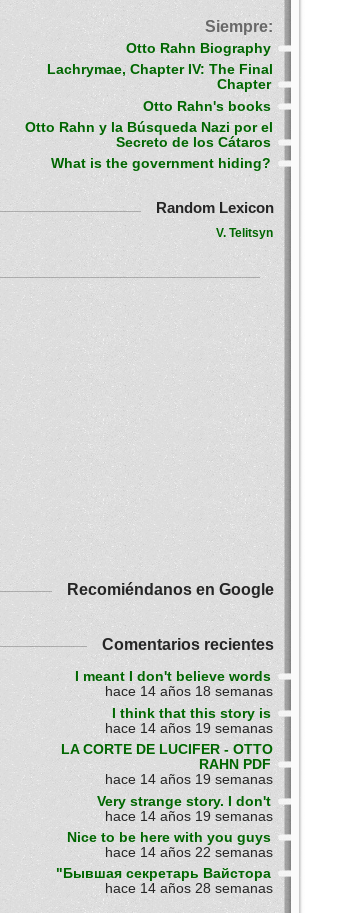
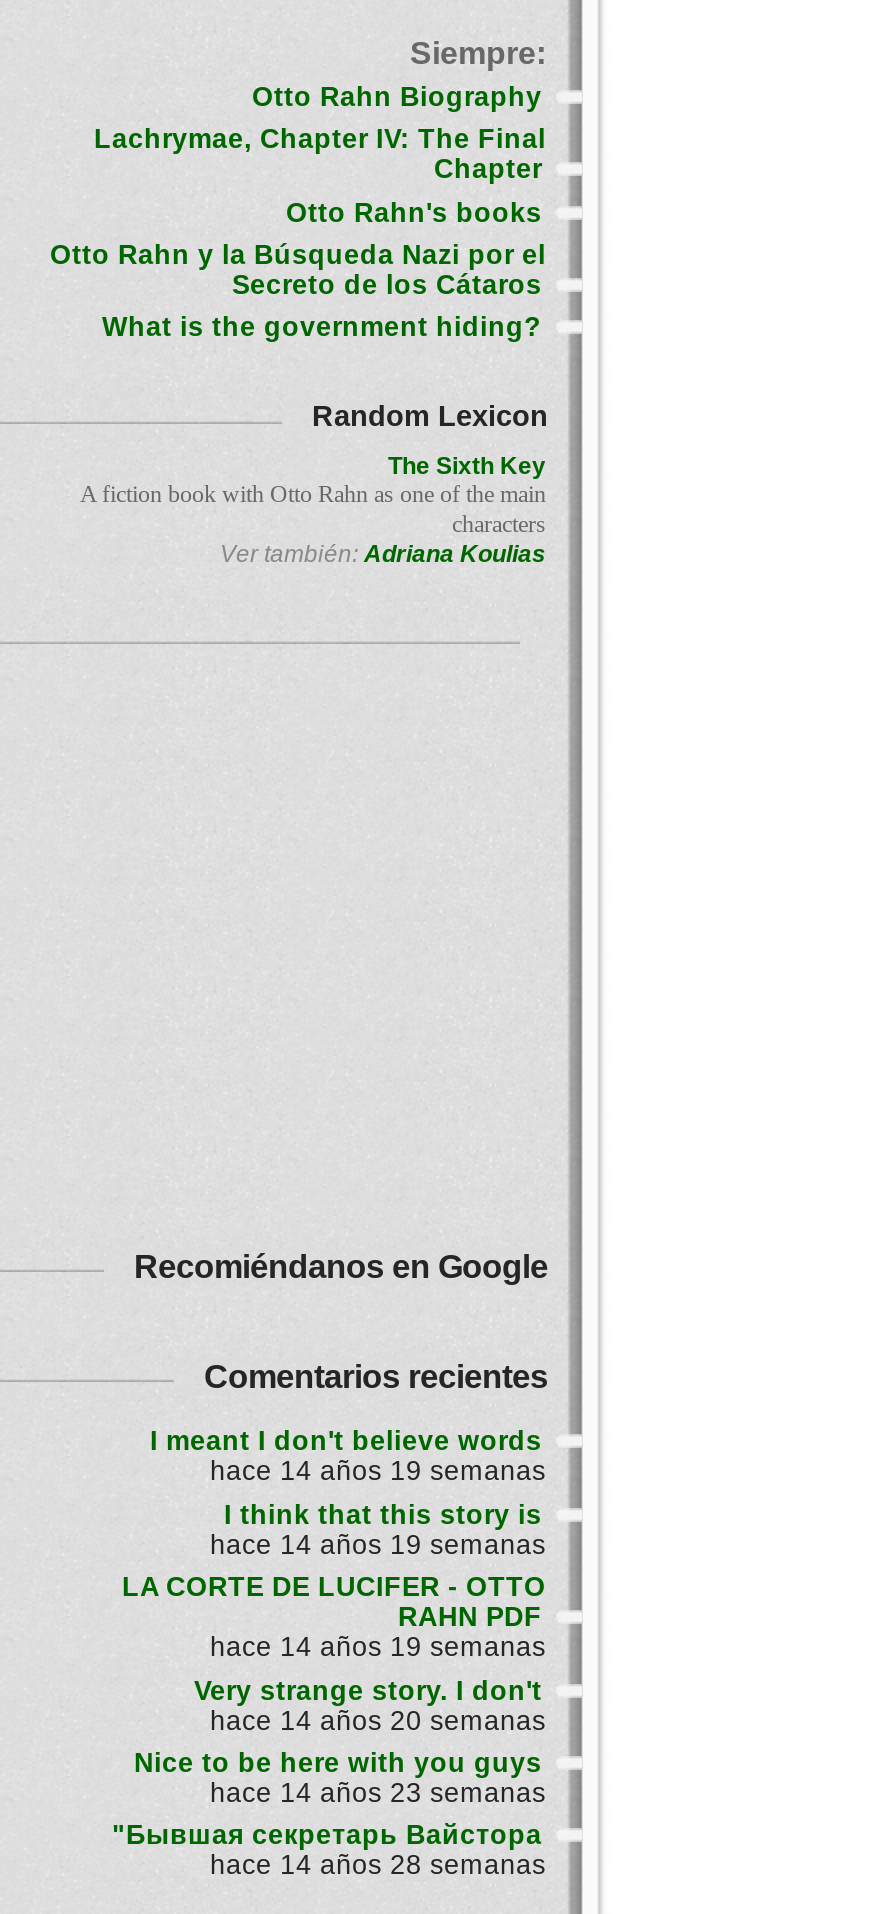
- V. Telitsyn
+ The Sixth Key
+ A fiction book with Otto Rahn as one of the main
+ characters
+ Ver también: Adriana Koulias

- hace 14 años 18 semanas
+ hace 14 años 19 semanas

- hace 14 años 19 semanas
+ hace 14 años 20 semanas

- hace 14 años 22 semanas
+ hace 14 años 23 semanas
